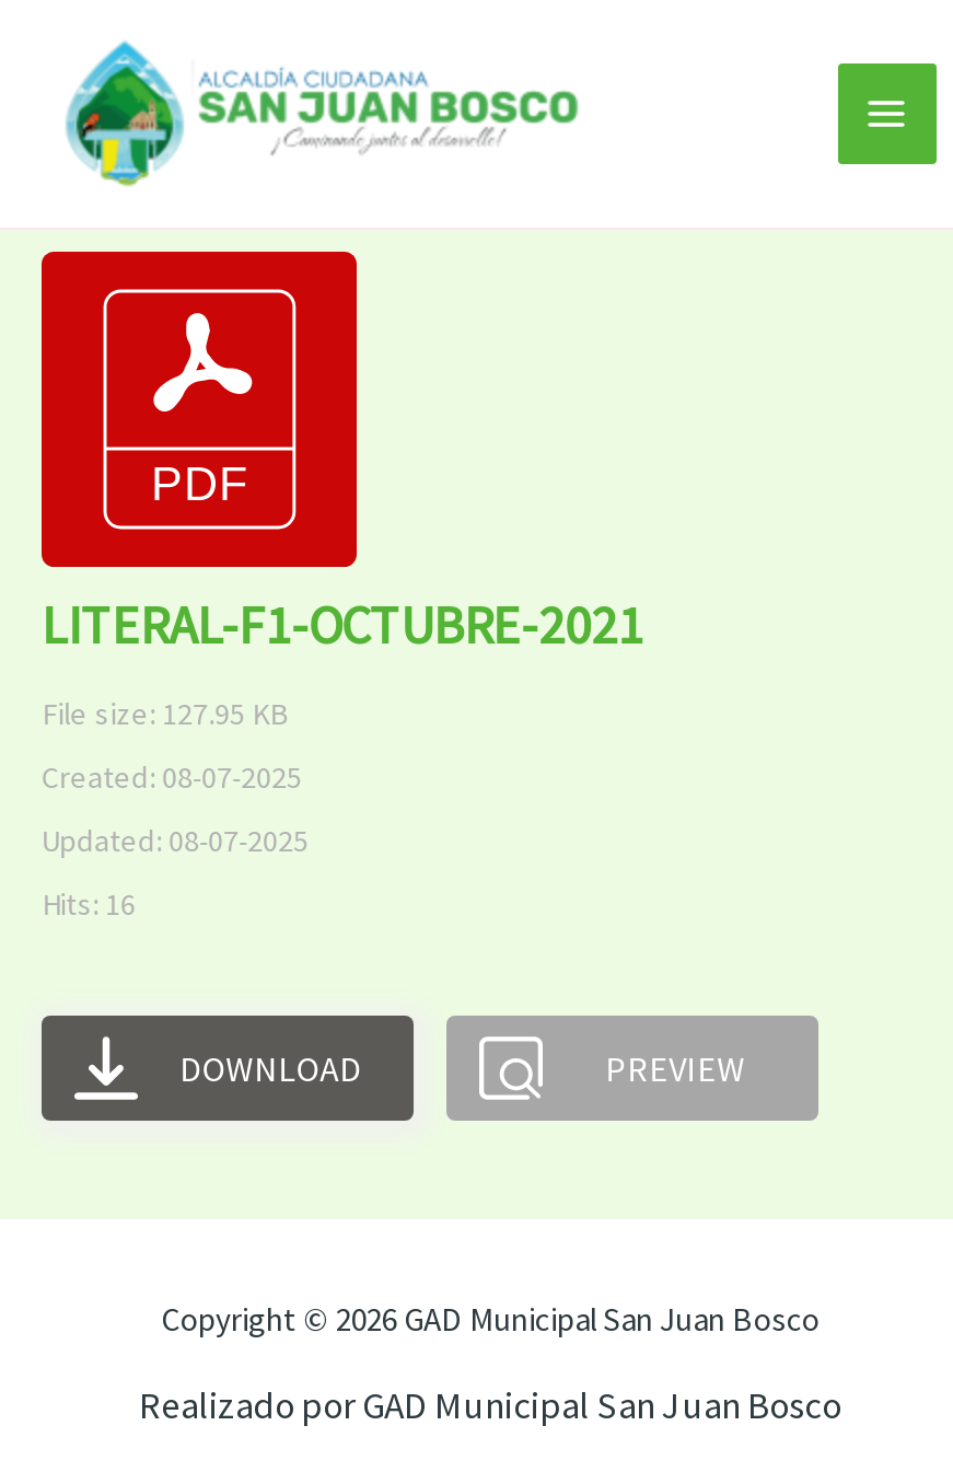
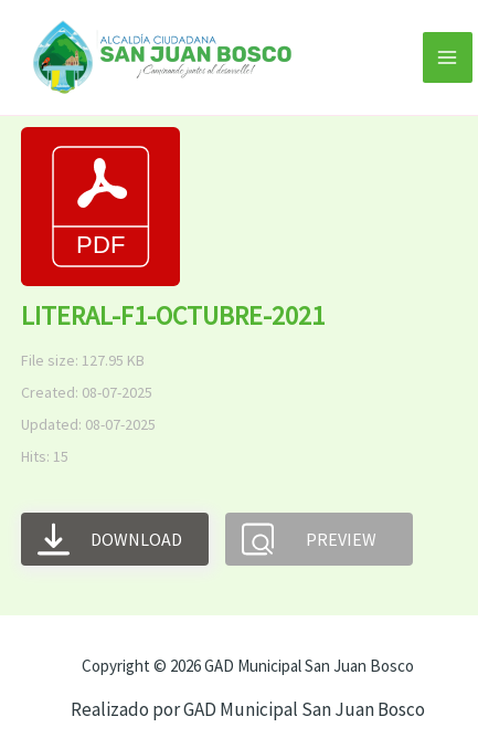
- Hits: 16
+ Hits: 15
